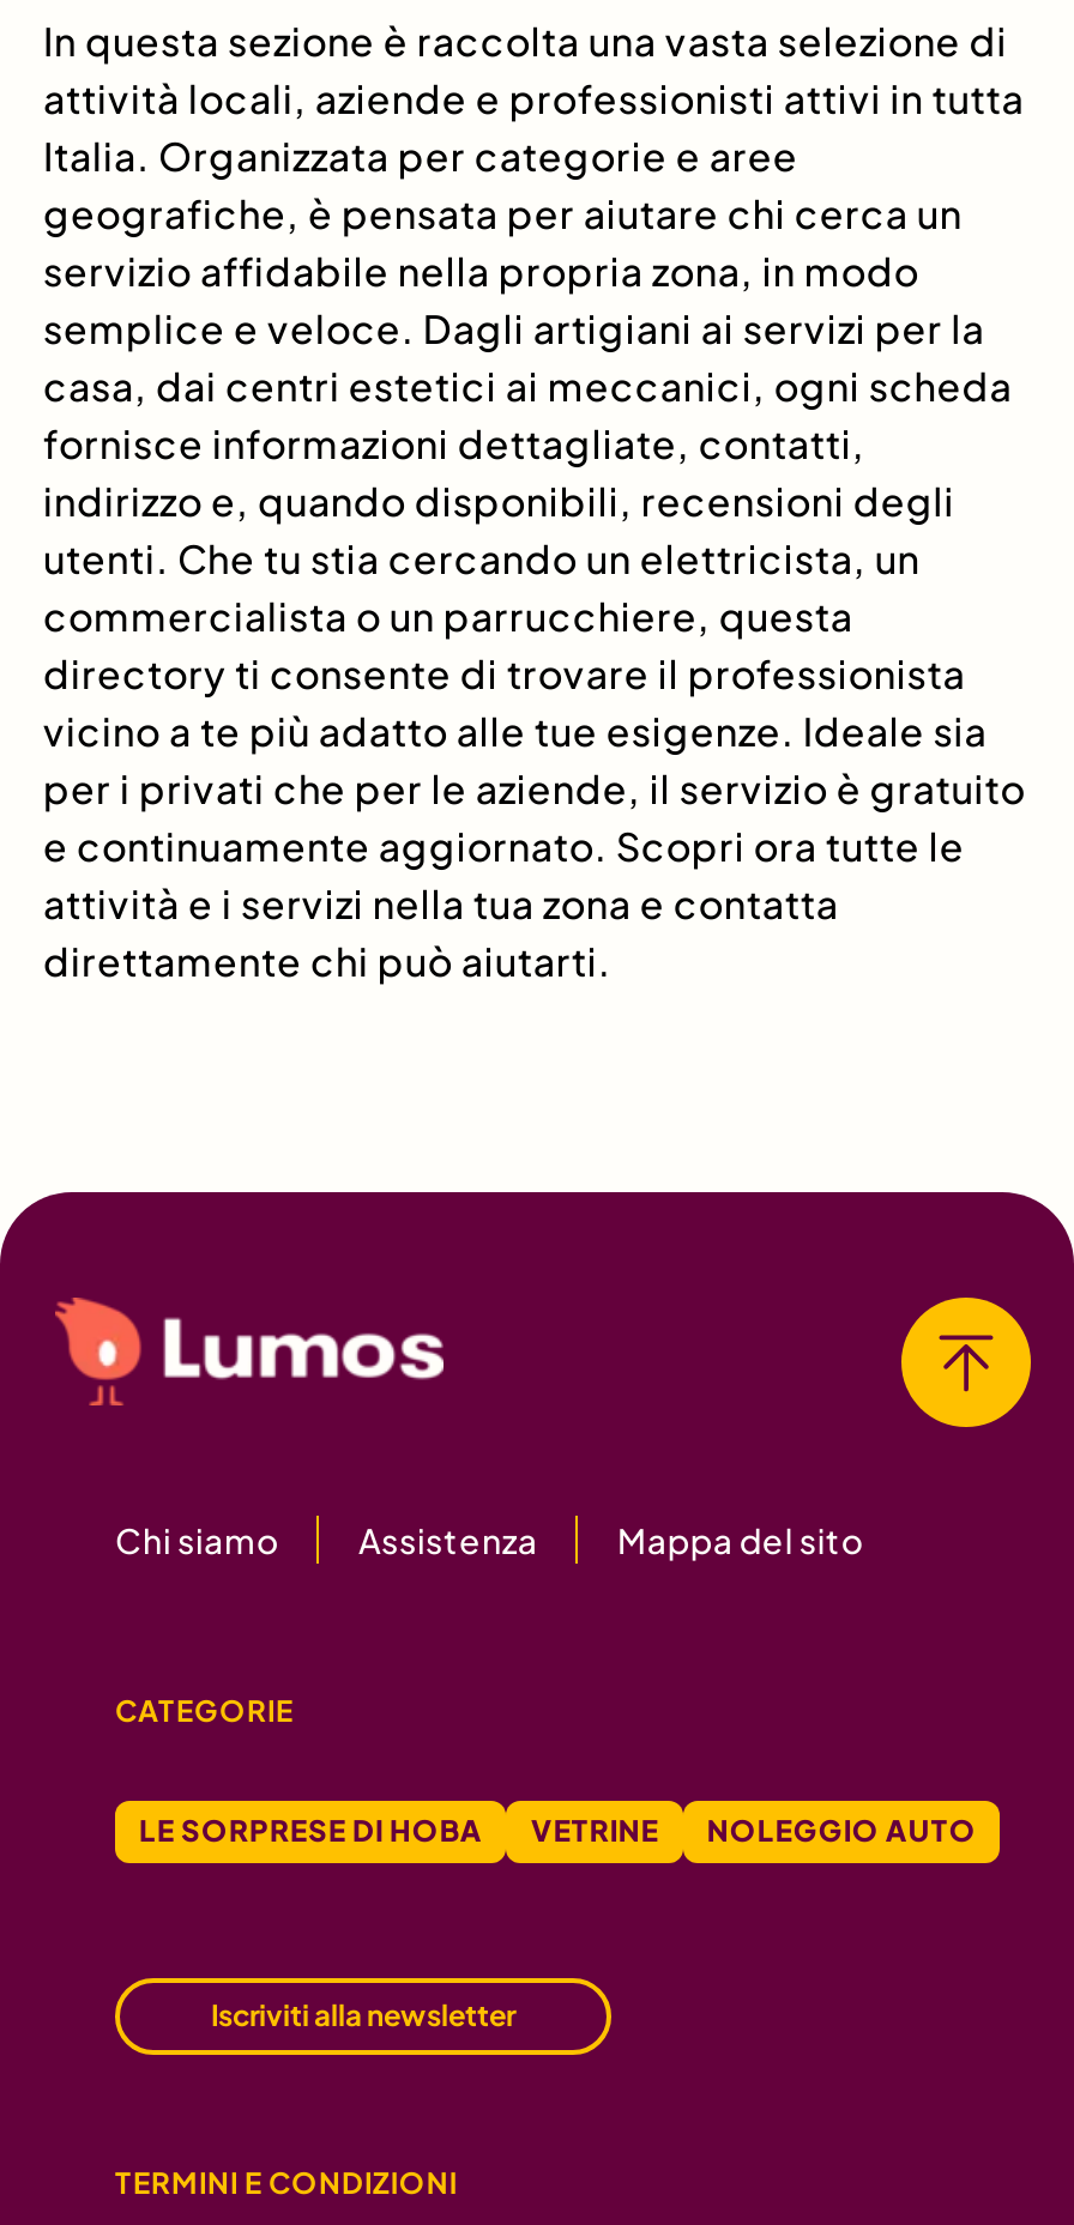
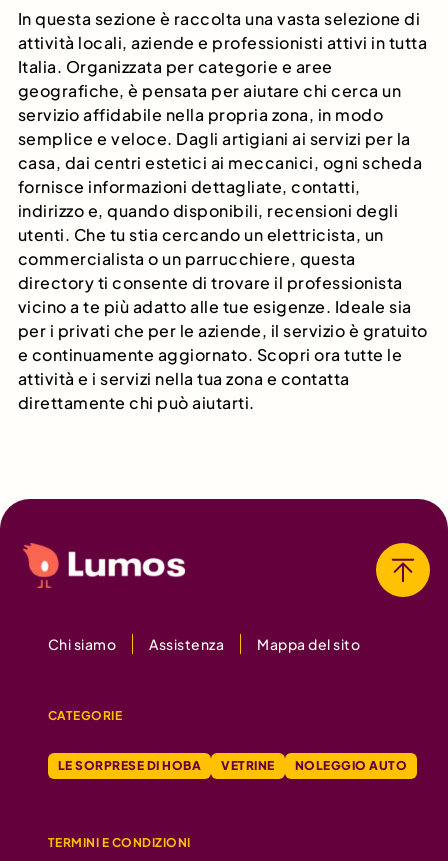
- Iscriviti alla newsletter
